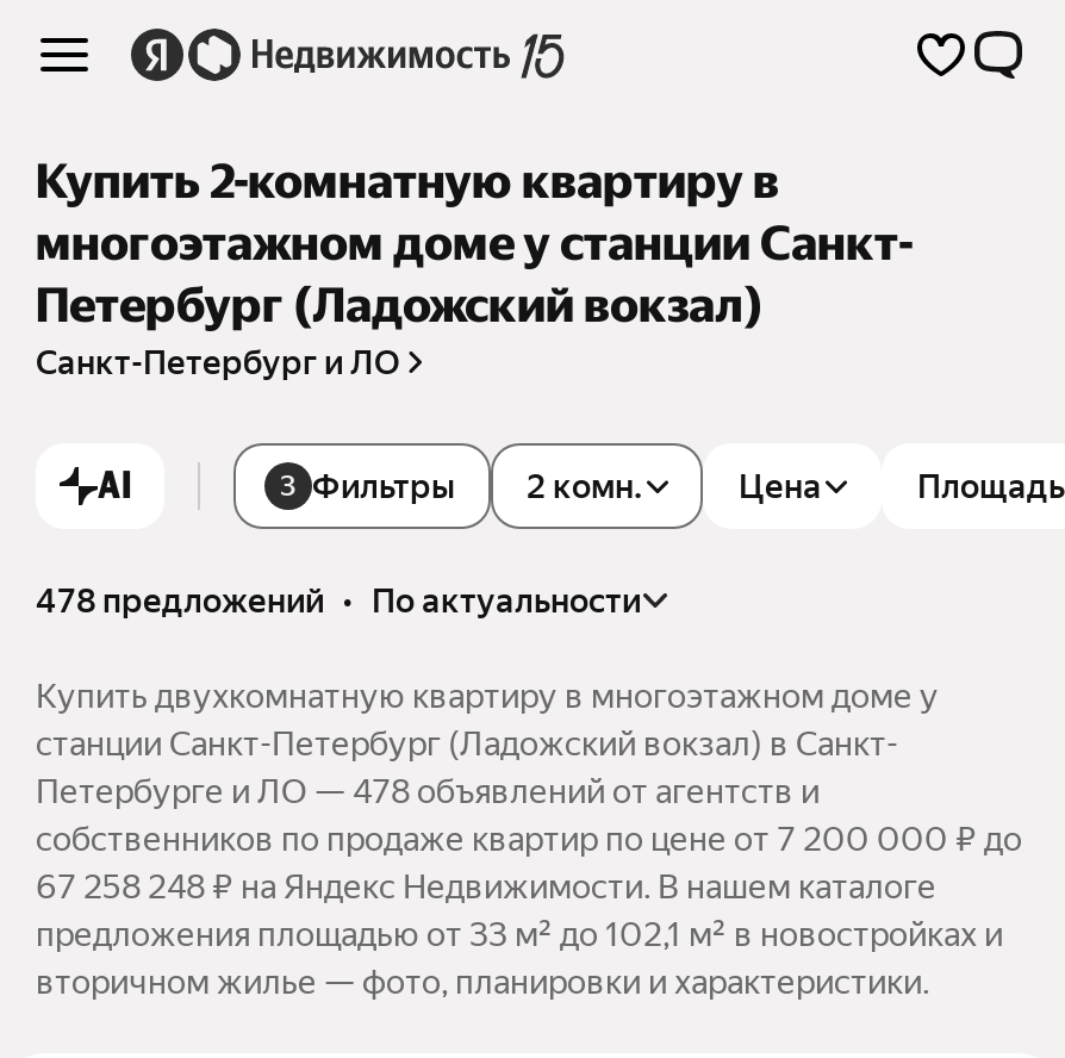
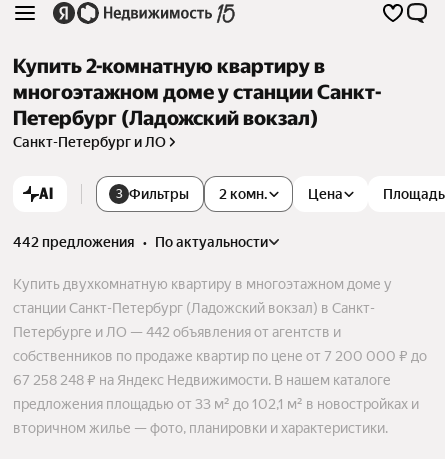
- 478 предложений • по актуальности
+ 442 предложения • по актуальности

- Петербурге и ЛО — 478 объявлений от агентств и
+ Петербурге и ЛО — 442 объявления от агентств и
